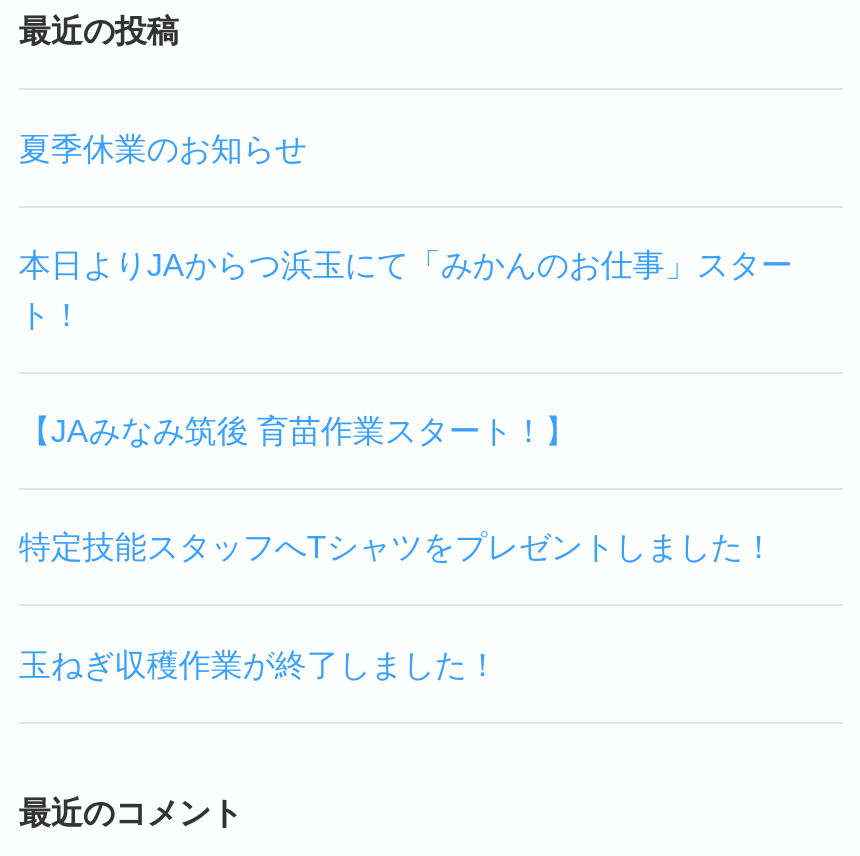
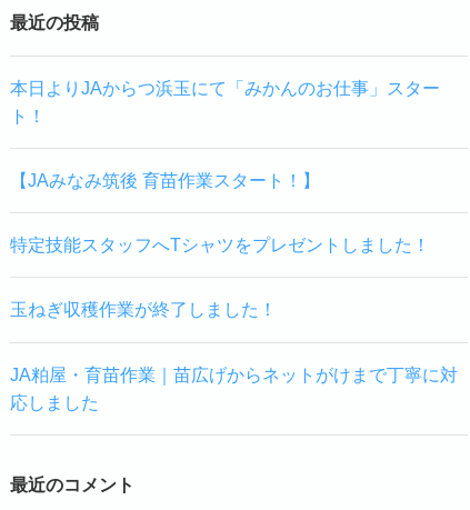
- 夏季休業のお知らせ

moved up: 本日よりJAからつ浜玉にて「みかんのお仕事」スター | ト！ | 【JAみなみ筑後 育苗作業スタート！】 | 特定技能スタッフへTシャツをプレゼントしました！ | 玉ねぎ収穫作業が終了しました！

+ JA粕屋・育苗作業｜苗広げからネットがけまで丁寧に対
+ 応しました
